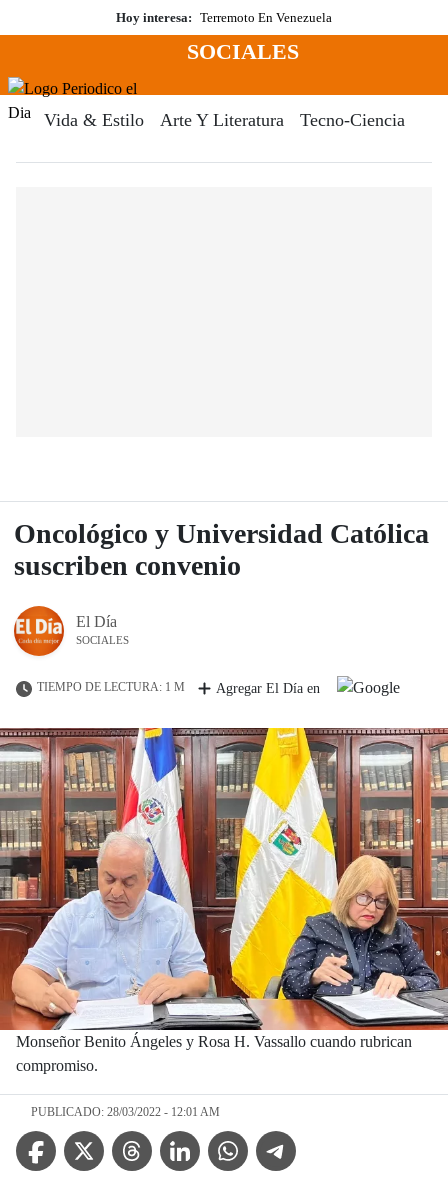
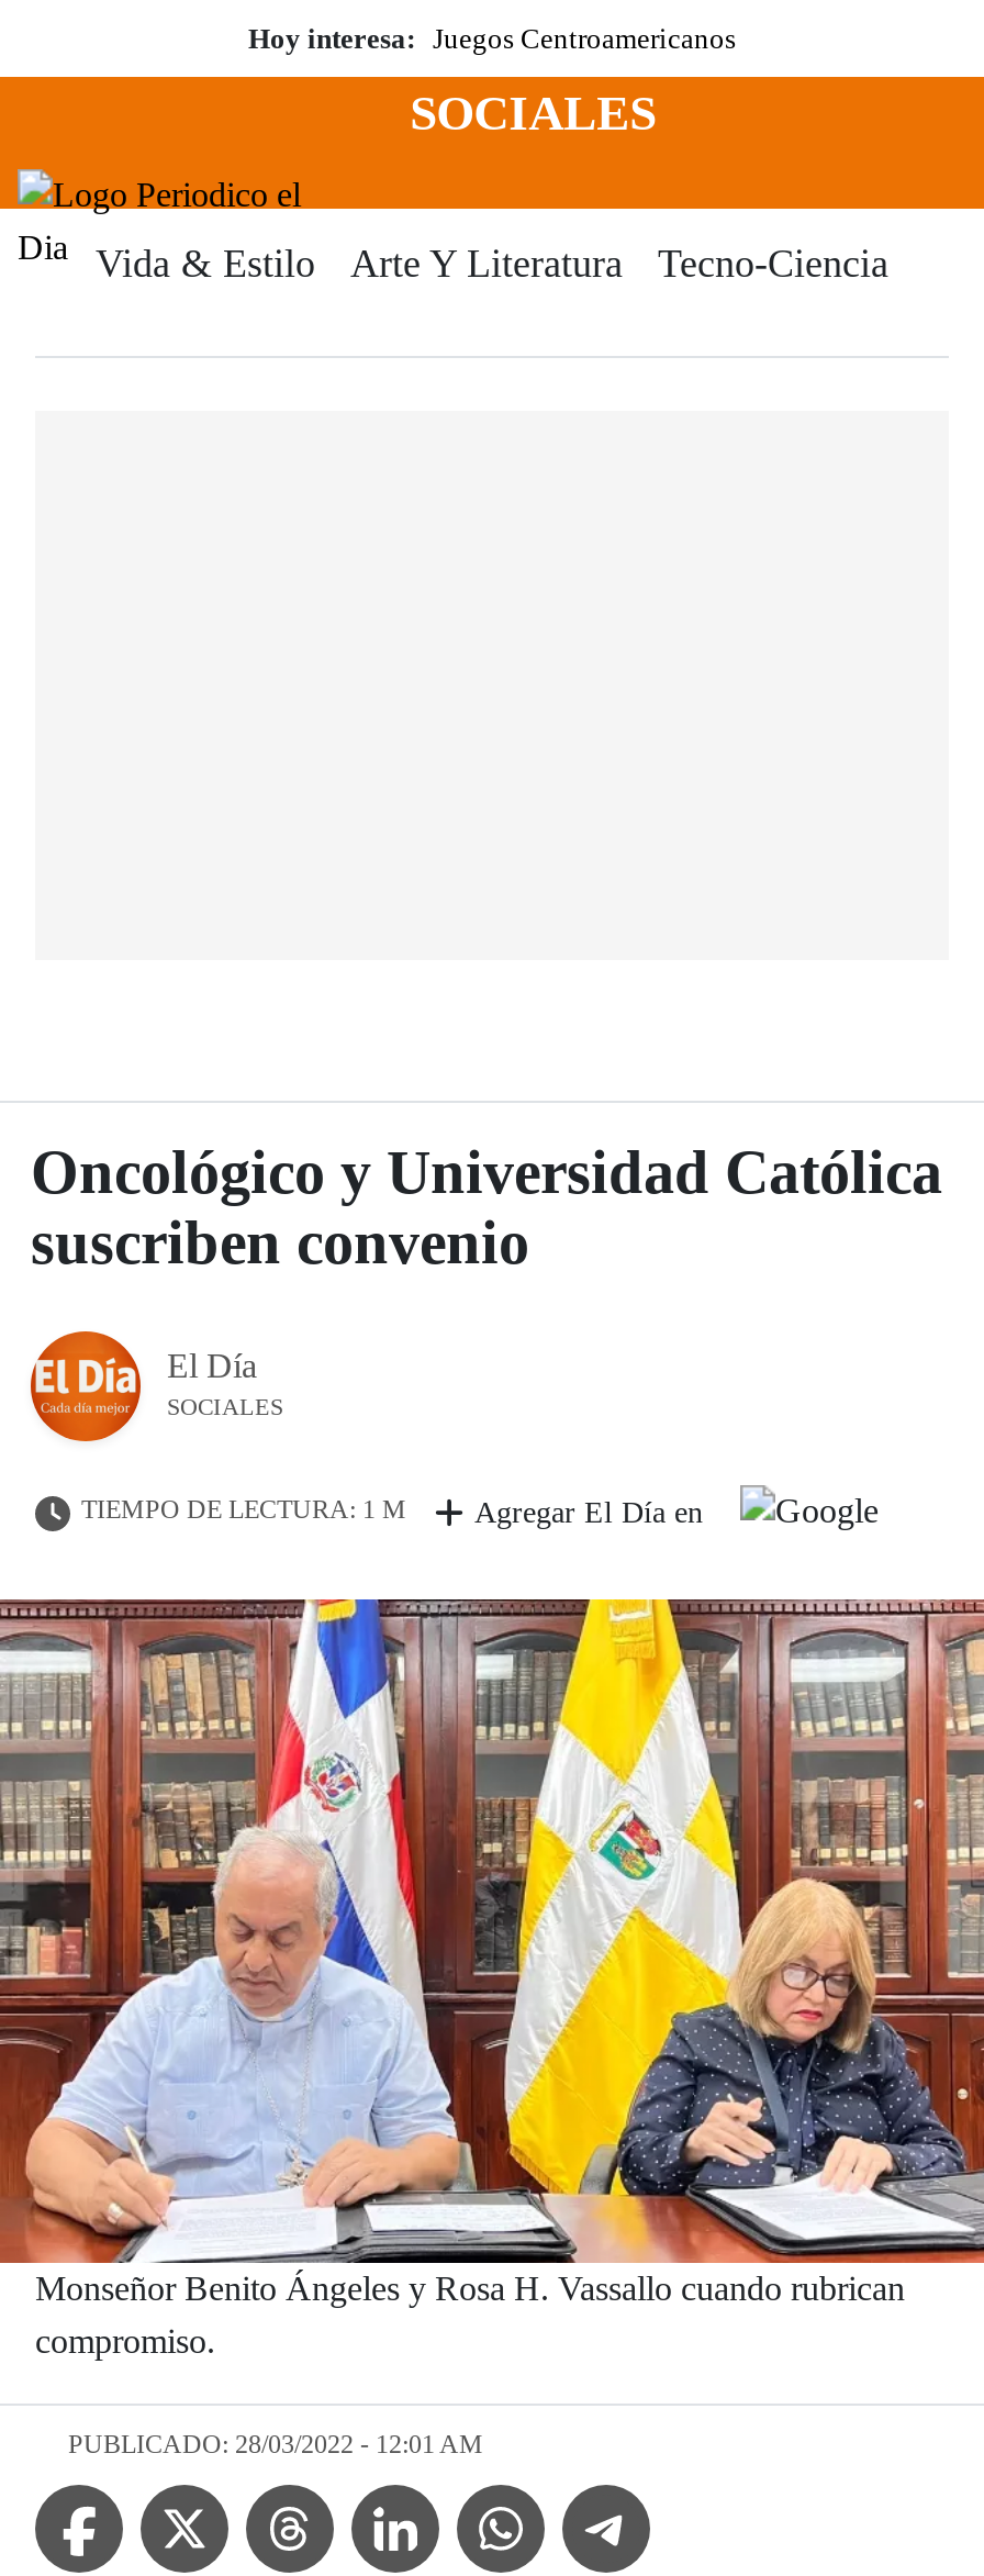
- Hoy interesa: Terremoto En Venezuela
+ Hoy interesa: Juegos Centroamericanos
